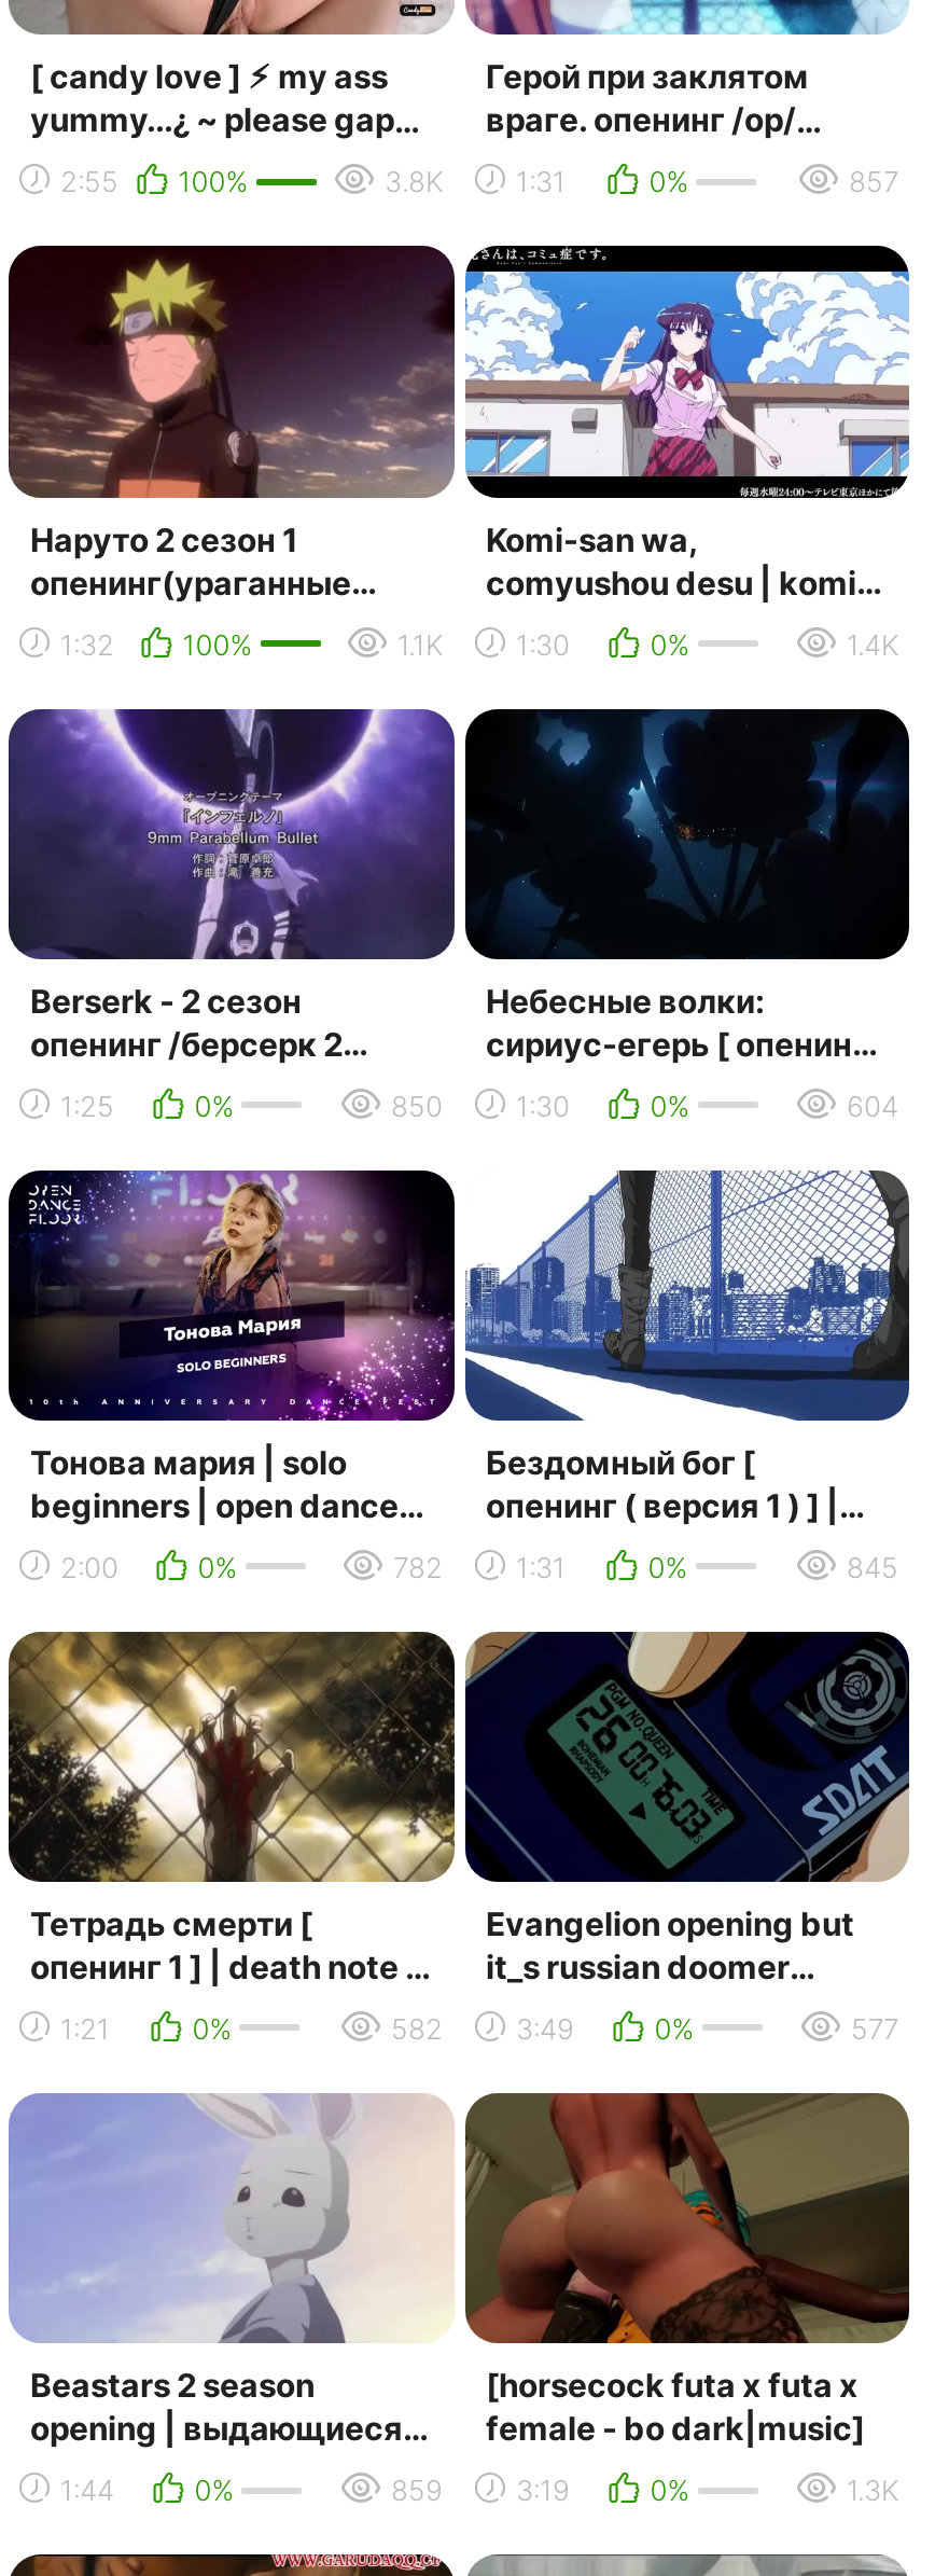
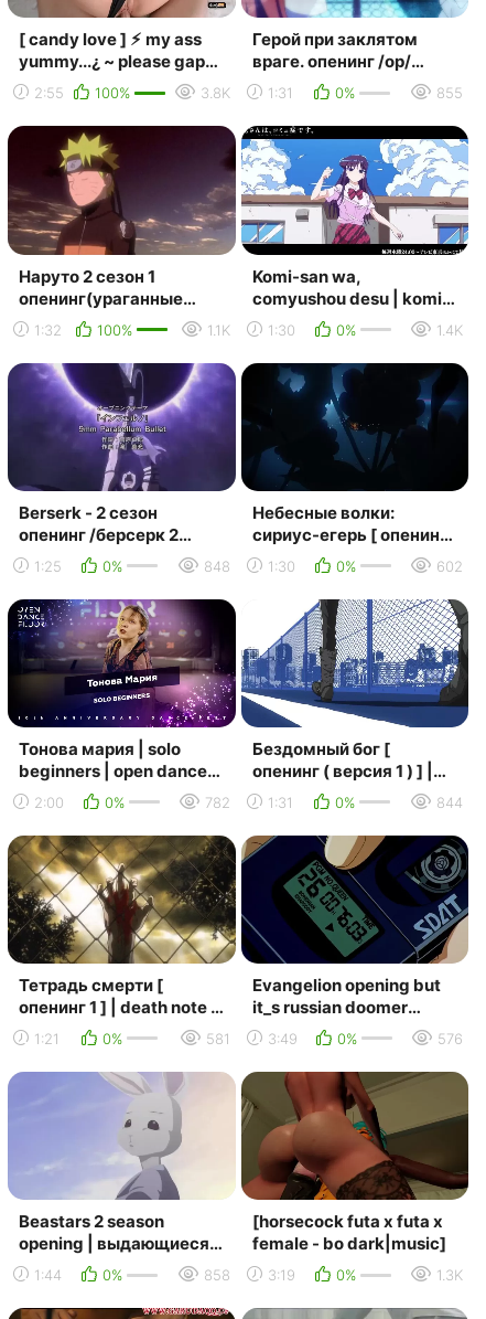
- 857
+ 855

- 850
+ 848

- 604
+ 602

- 845
+ 844

- 582
+ 581

- 577
+ 576

- 859
+ 858
